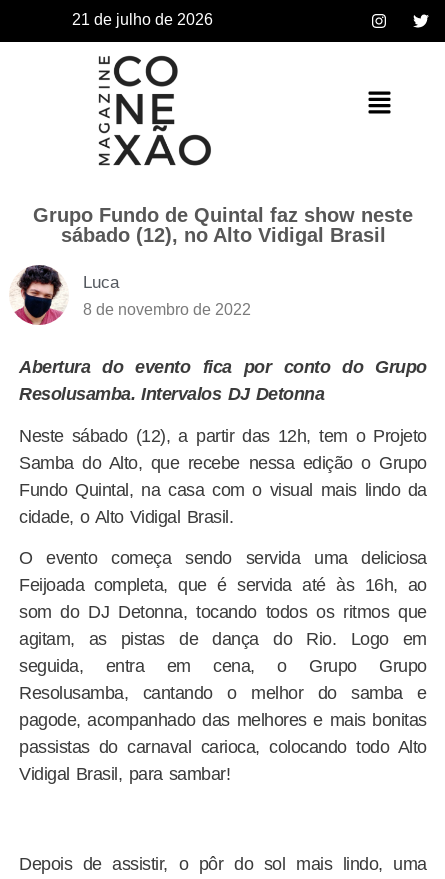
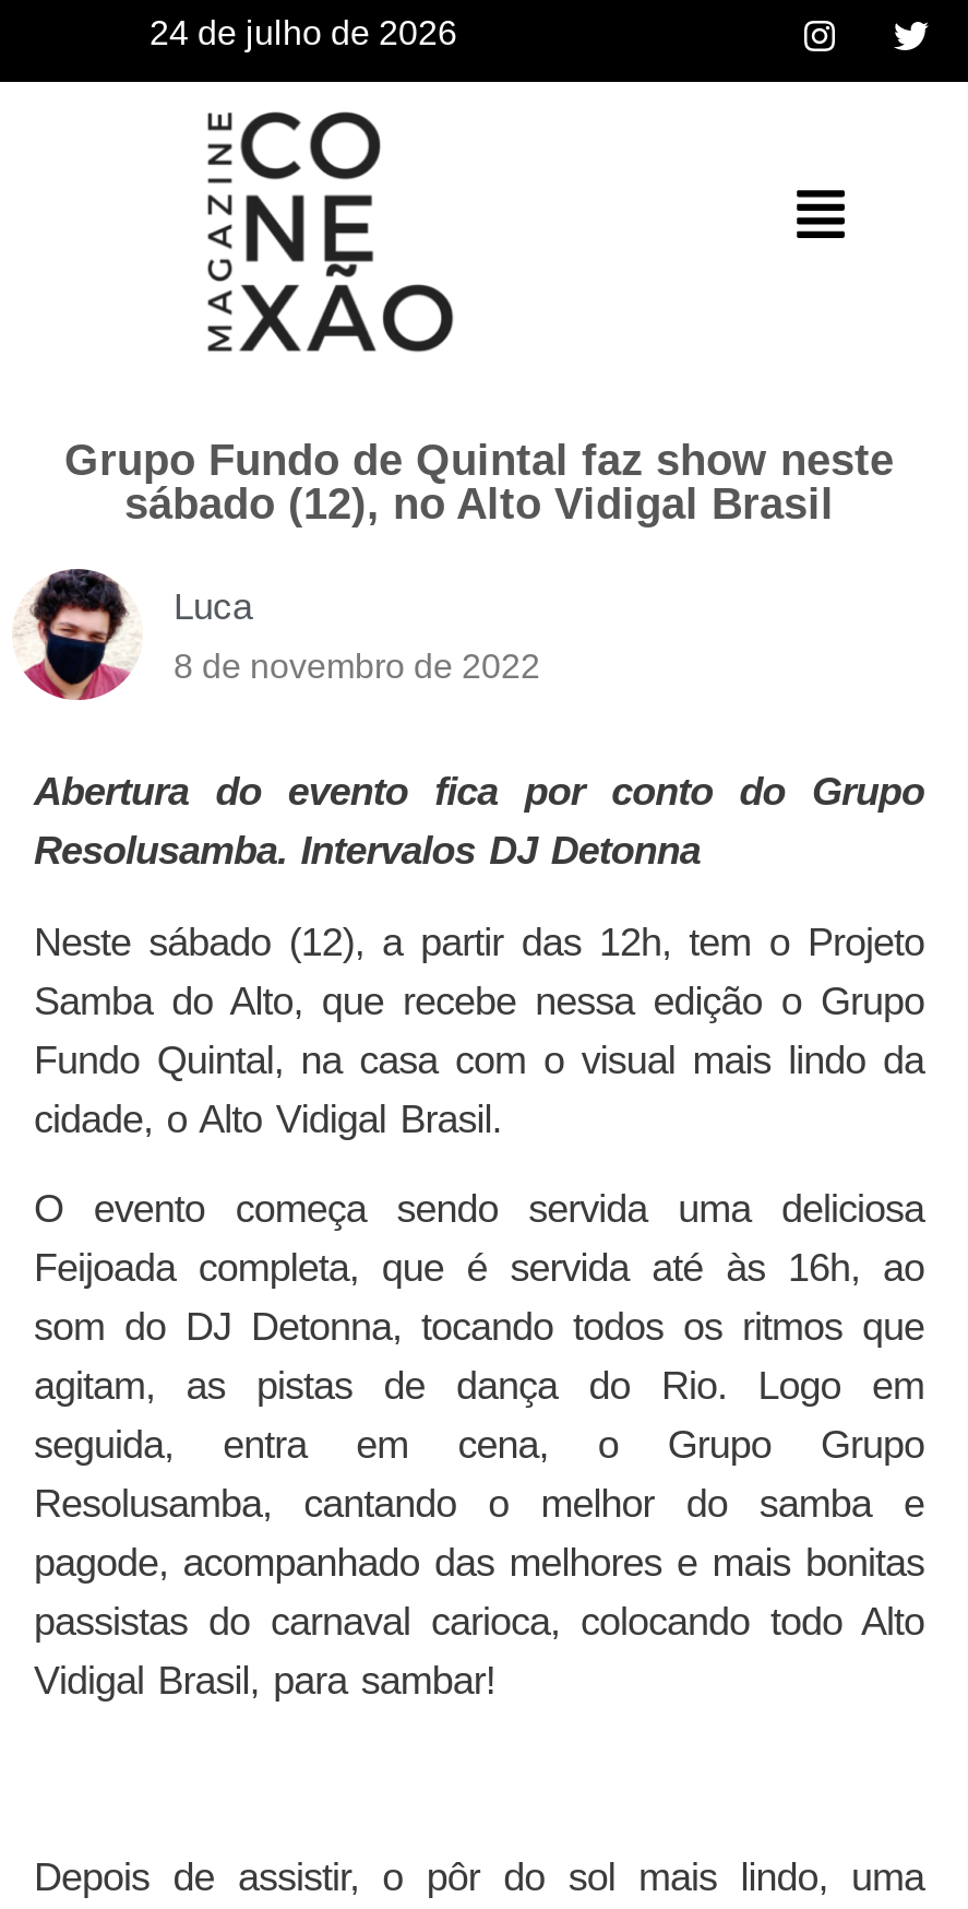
- 21 de julho de 2026
+ 24 de julho de 2026
